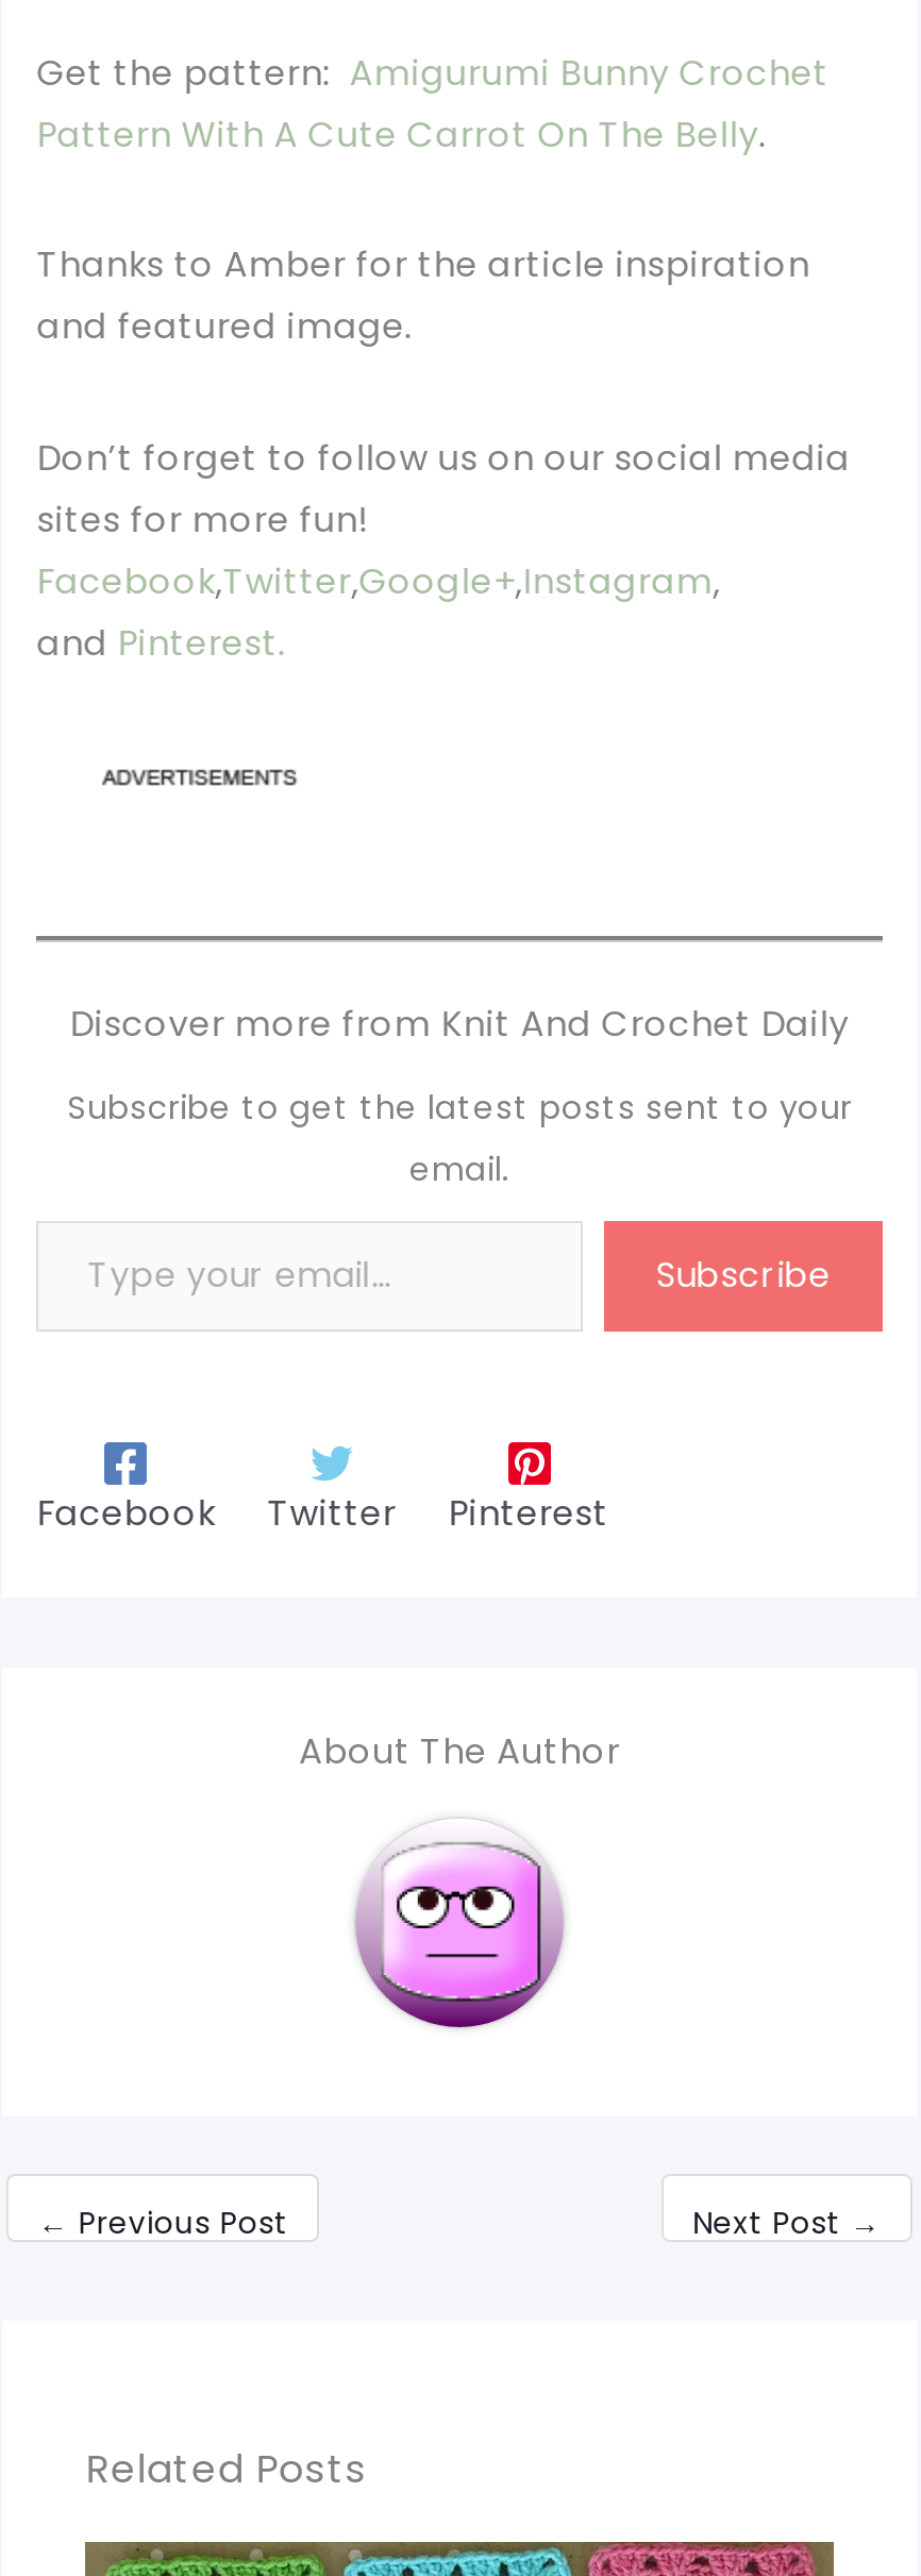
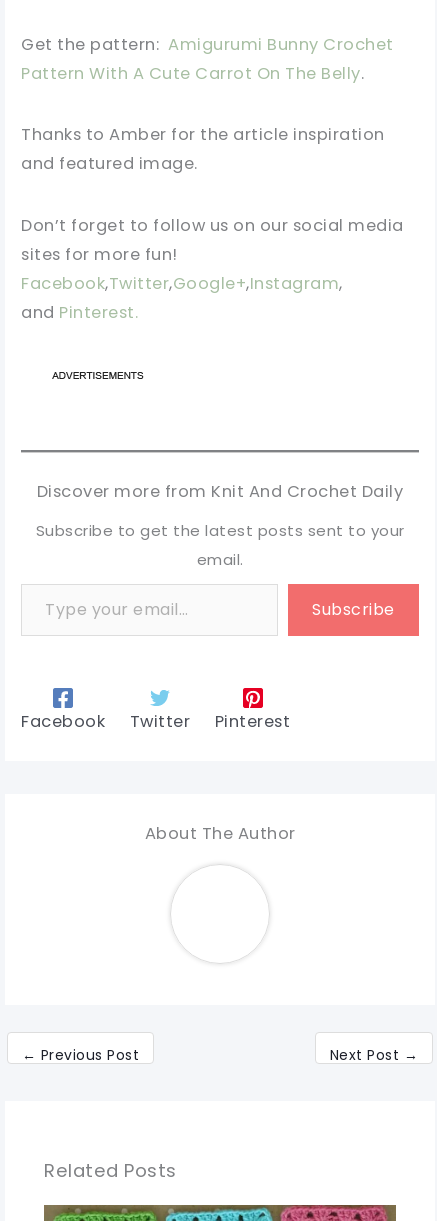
- [image]
